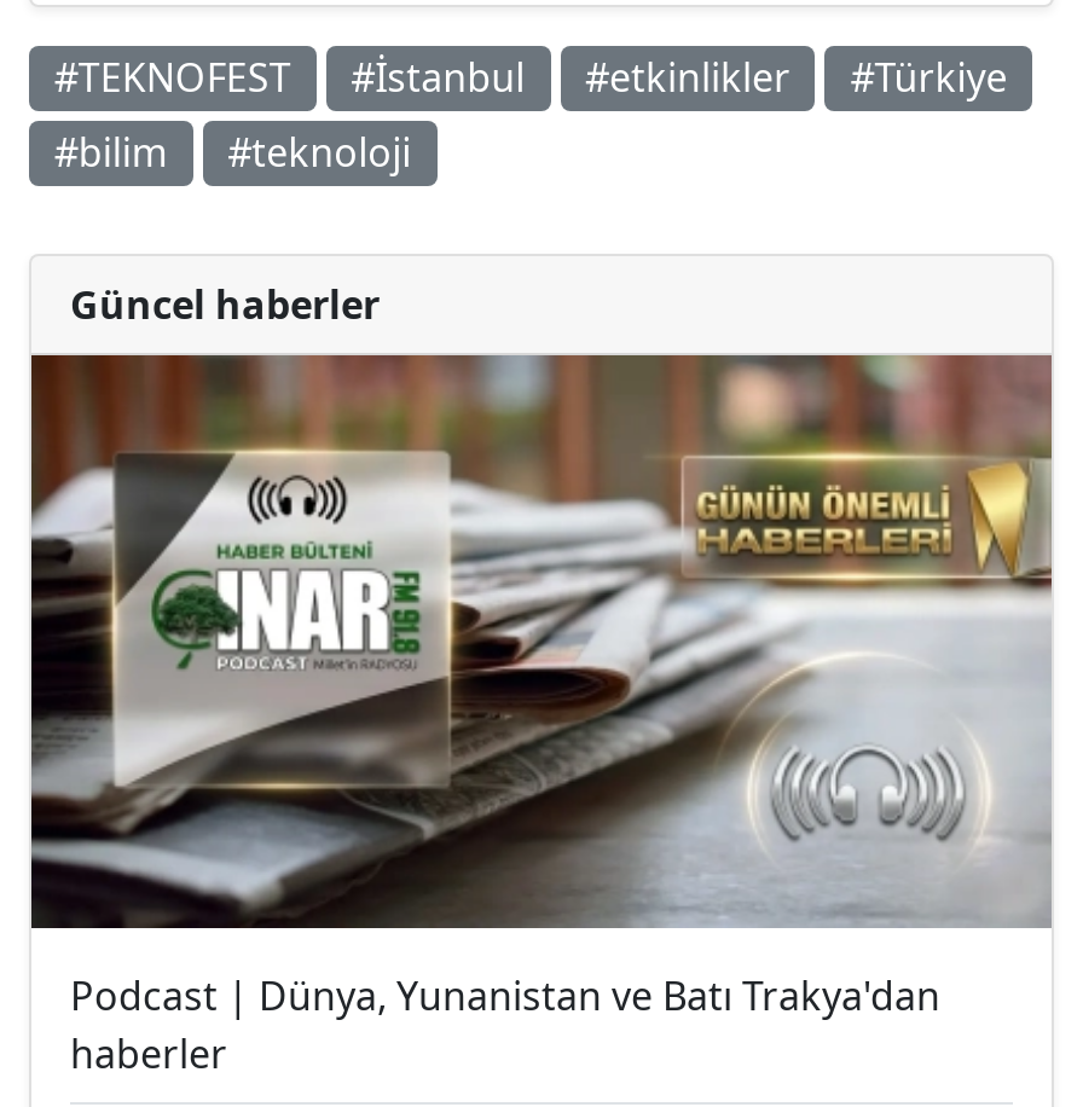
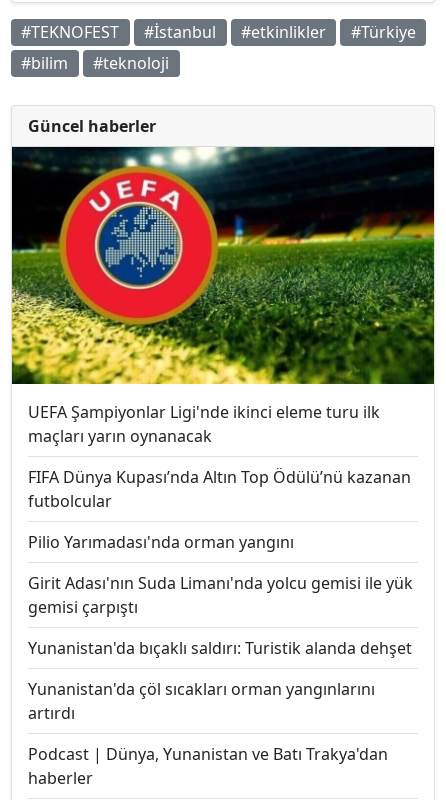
+ UEFA Şampiyonlar Ligi'nde ikinci eleme turu ilk
+ maçları yarın oynanacak
+ FIFA Dünya Kupası’nda Altın Top Ödülü’nü kazanan
+ futbolcular
+ Pilio Yarımadası'nda orman yangını
+ Girit Adası'nın Suda Limanı'nda yolcu gemisi ile yük
+ gemisi çarpıştı
+ Yunanistan'da bıçaklı saldırı: Turistik alanda dehşet
+ Yunanistan'da çöl sıcakları orman yangınlarını
+ artırdı

- [image]
+ [image]
